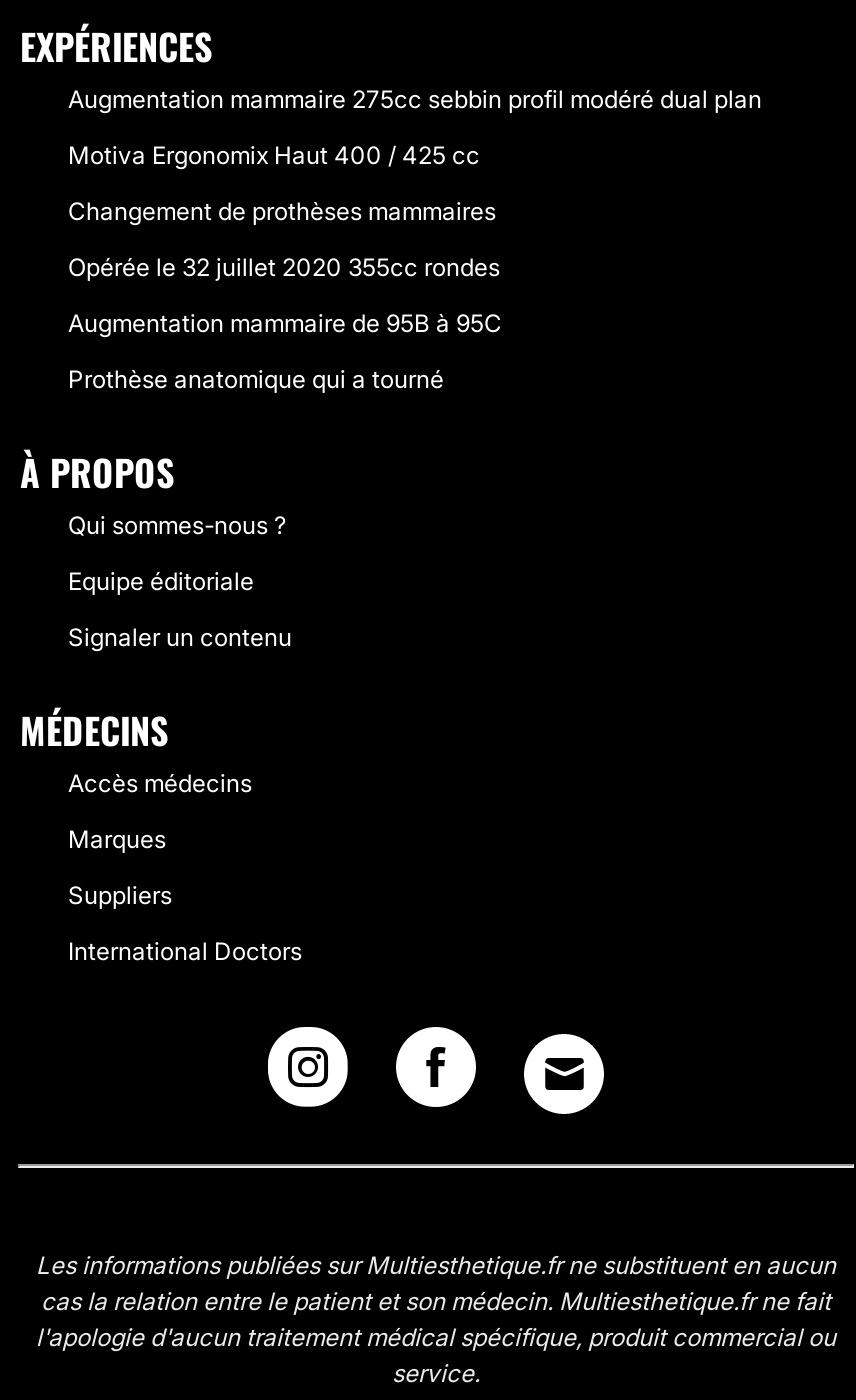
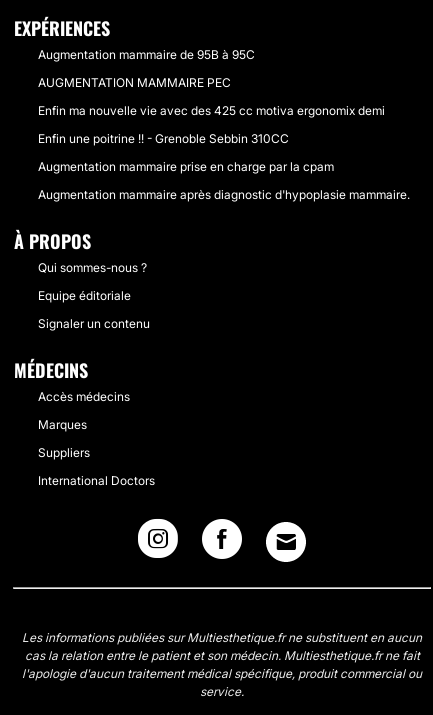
- Augmentation mammaire 275cc sebbin profil modéré dual plan
- Motiva Ergonomix Haut 400 / 425 cc
- Changement de prothèses mammaires
- Opérée le 32 juillet 2020 355cc rondes

moved up: Augmentation mammaire de 95B à 95C

- Prothèse anatomique qui a tourné
+ AUGMENTATION MAMMAIRE PEC
+ Enfin ma nouvelle vie avec des 425 cc motiva ergonomix demi
+ Enfin une poitrine !! - Grenoble Sebbin 310CC
+ Augmentation mammaire prise en charge par la cpam
+ Augmentation mammaire après diagnostic d'hypoplasie mammaire.
